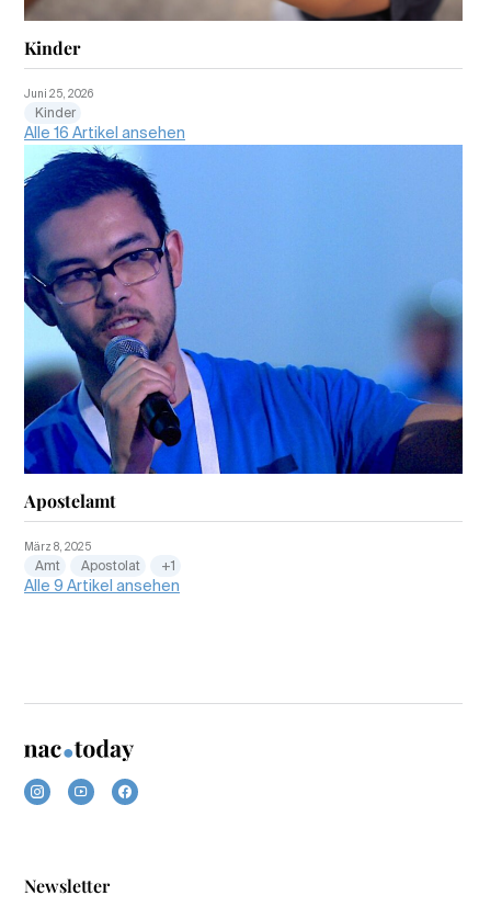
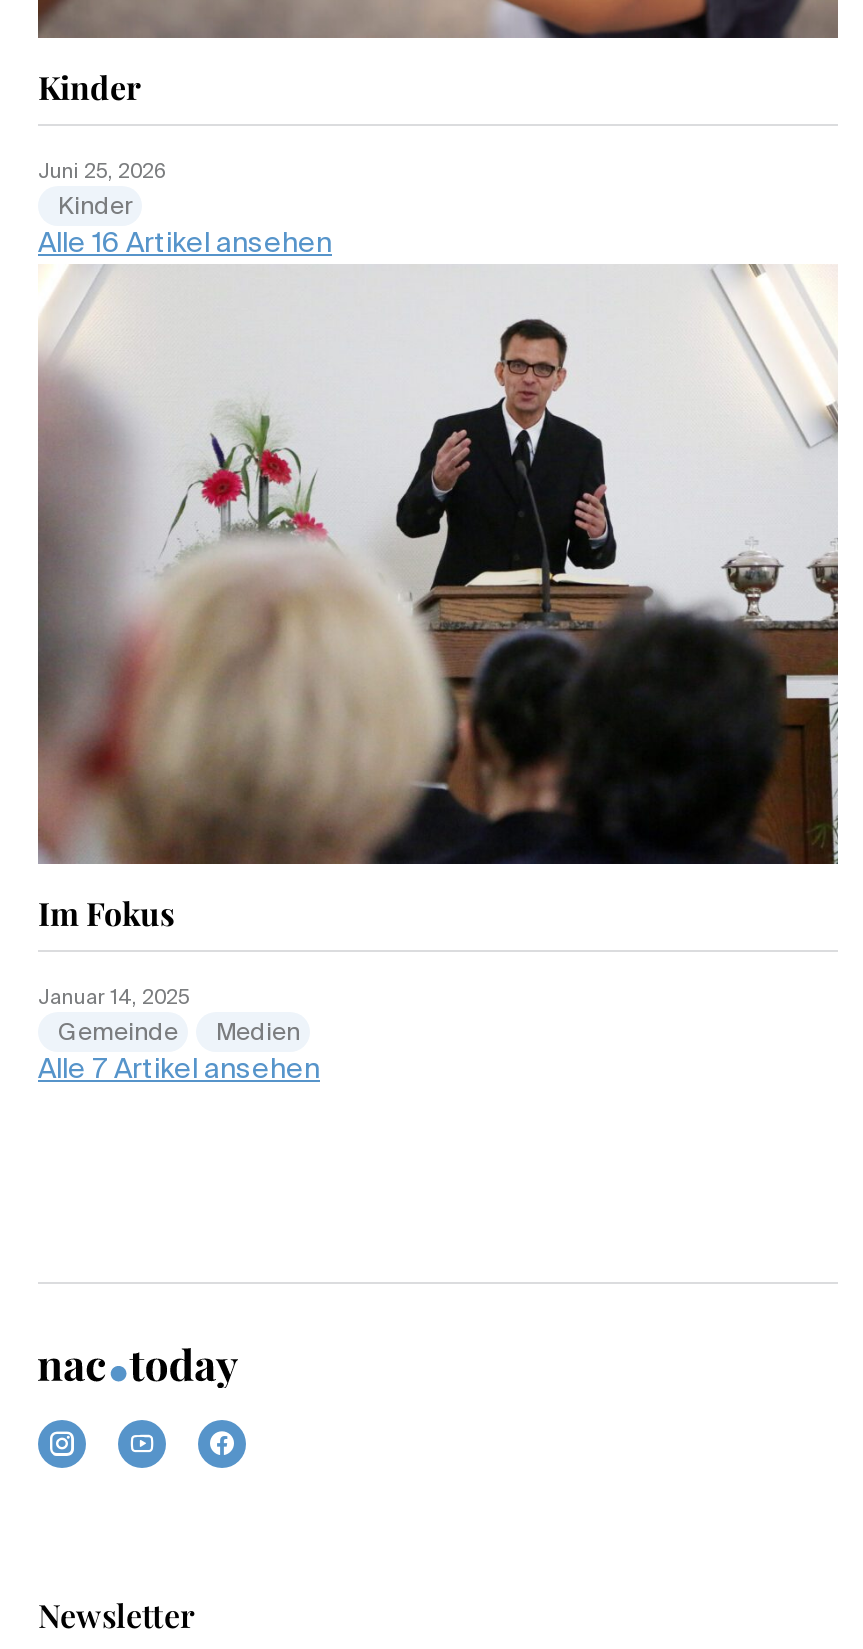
- [image]
- Apostelamt
+ [image]
+ Im Fokus

- März 8, 2025
+ Januar 14, 2025

- Amt
- Apostolat
- +1
- Alle 9 Artikel ansehen
+ Gemeinde
+ Medien
+ Alle 7 Artikel ansehen
